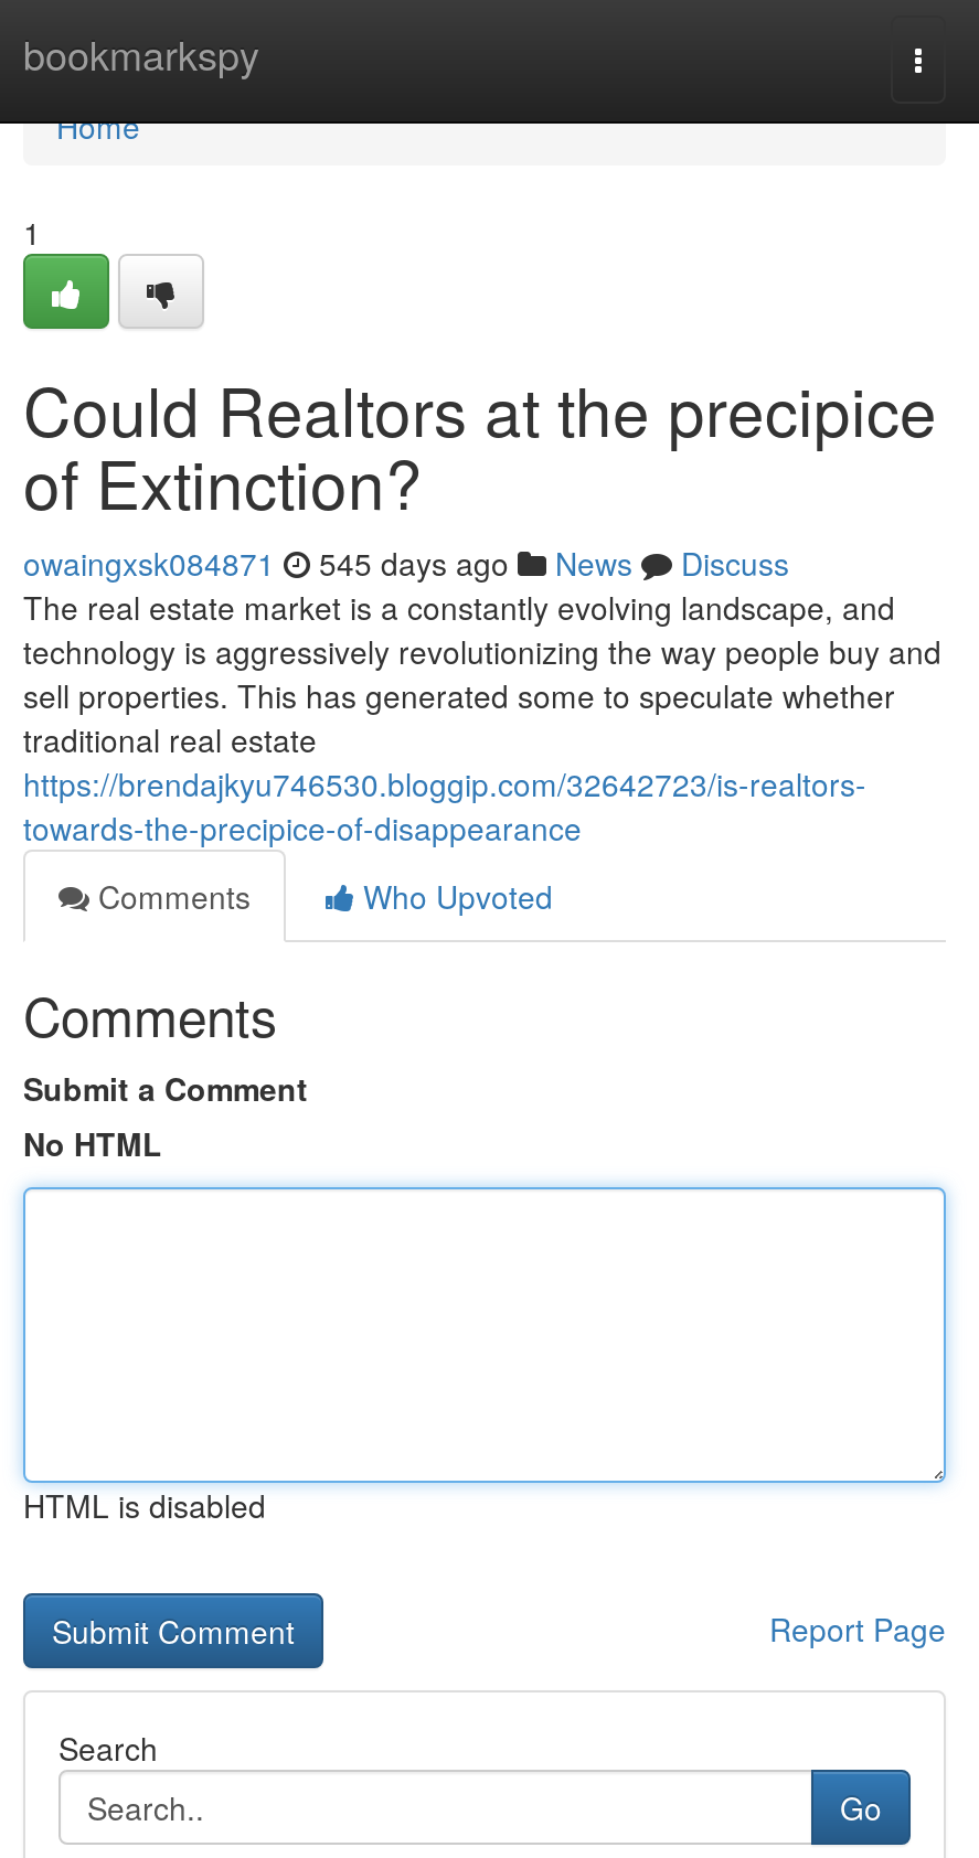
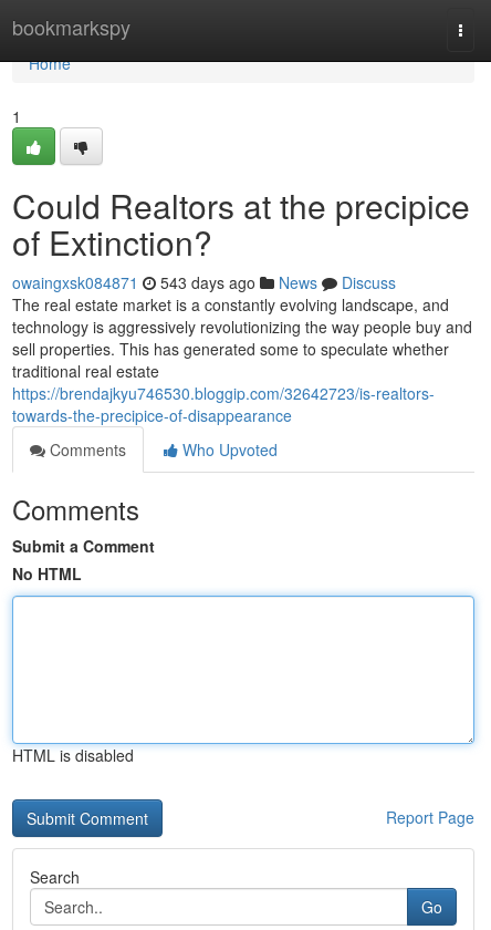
- owaingxsk084871 545 days ago News Discuss
+ owaingxsk084871 543 days ago News Discuss
